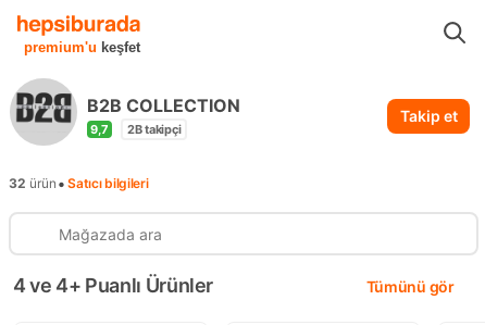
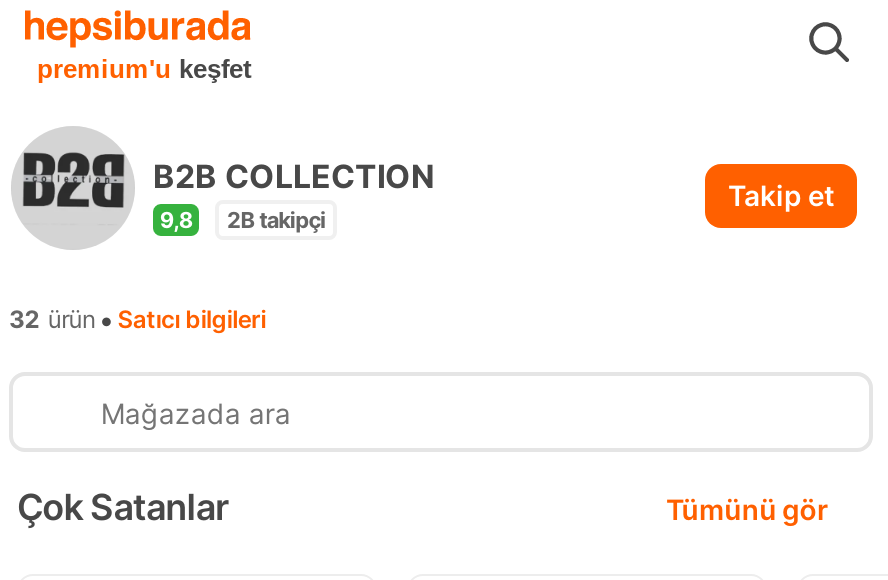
- 9,7 2B takipçi
+ 9,8 2B takipçi

- 4 ve 4+ Puanlı Ürünler
+ Çok Satanlar
